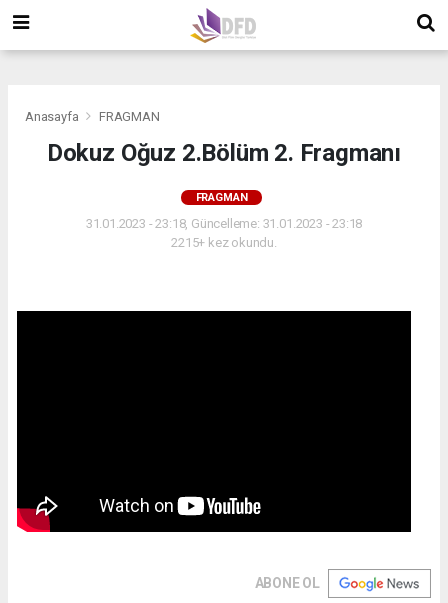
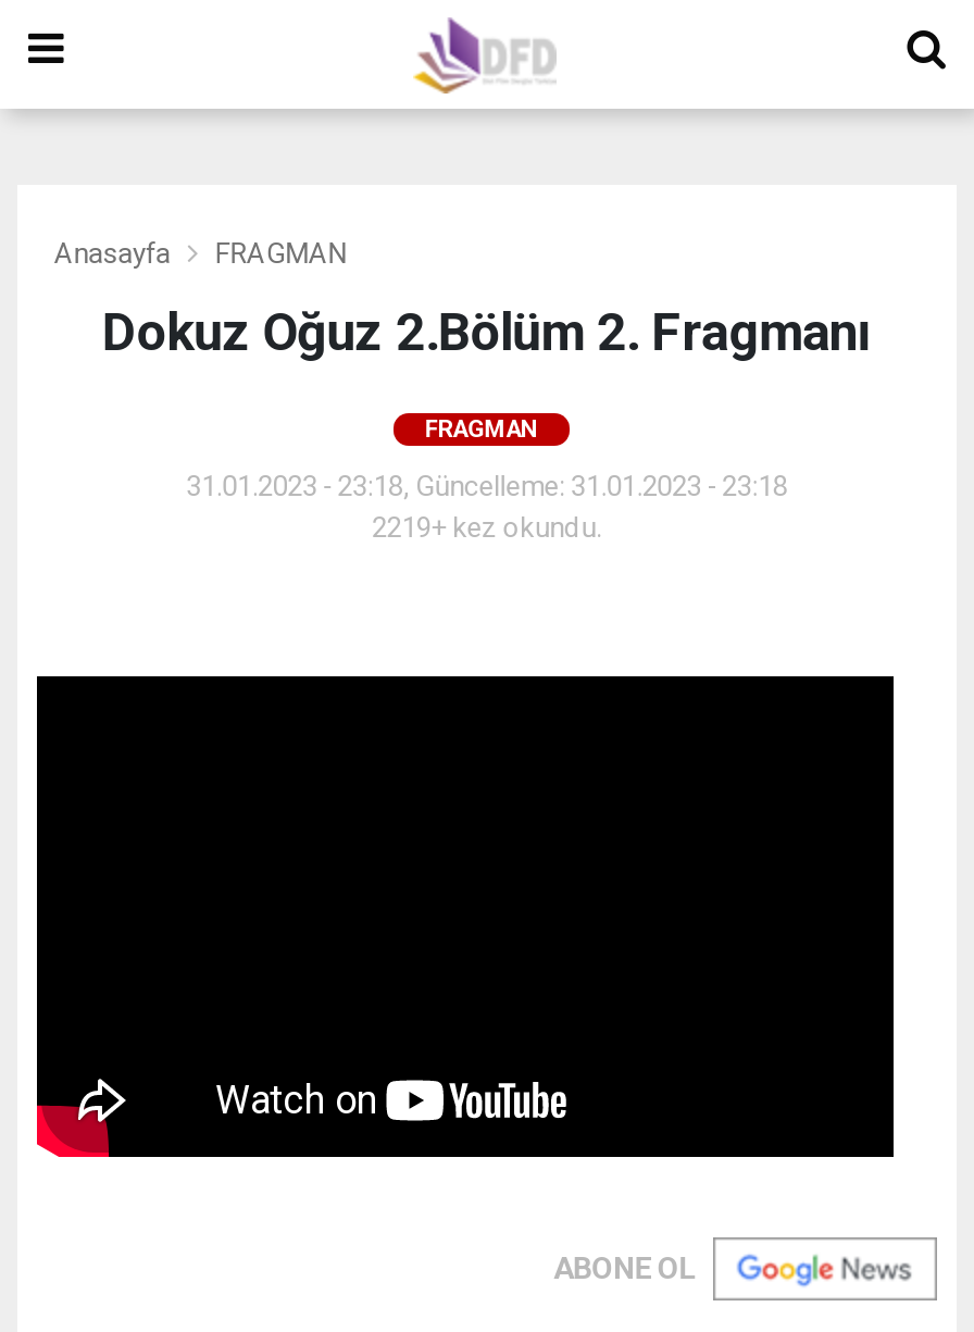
- 2215+ kez okundu.
+ 2219+ kez okundu.
